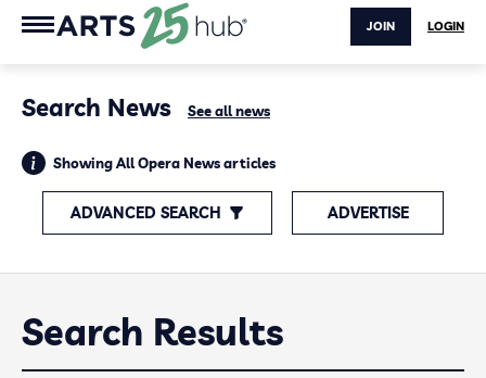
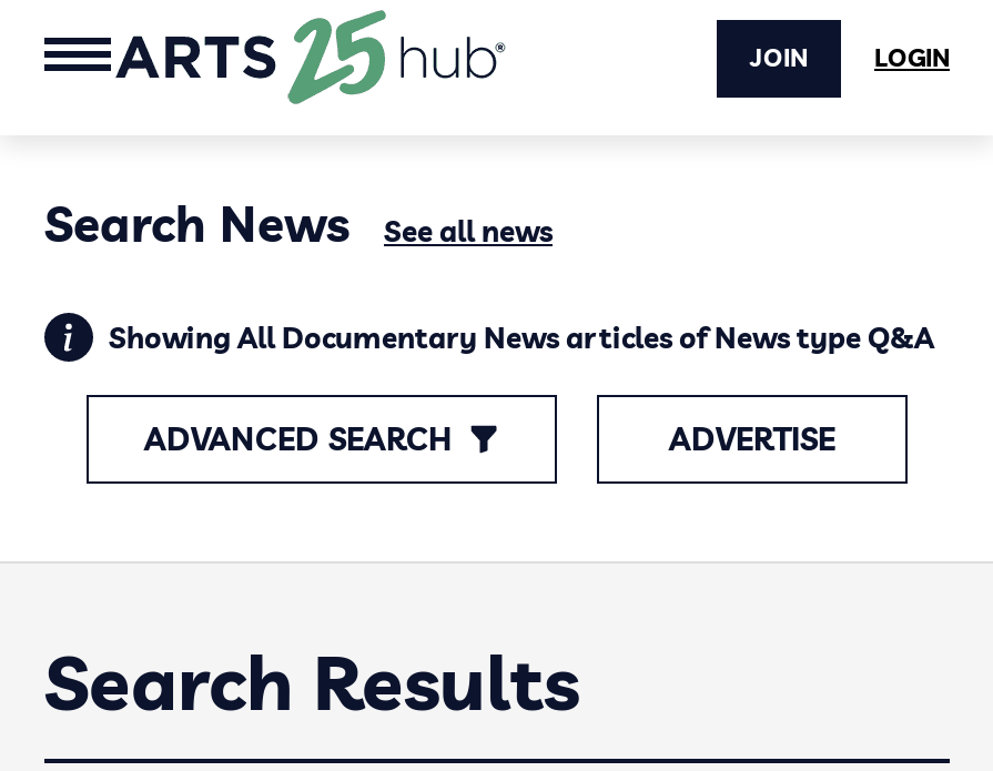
- Showing All Opera News articles
+ Showing All Documentary News articles of News type Q&A
